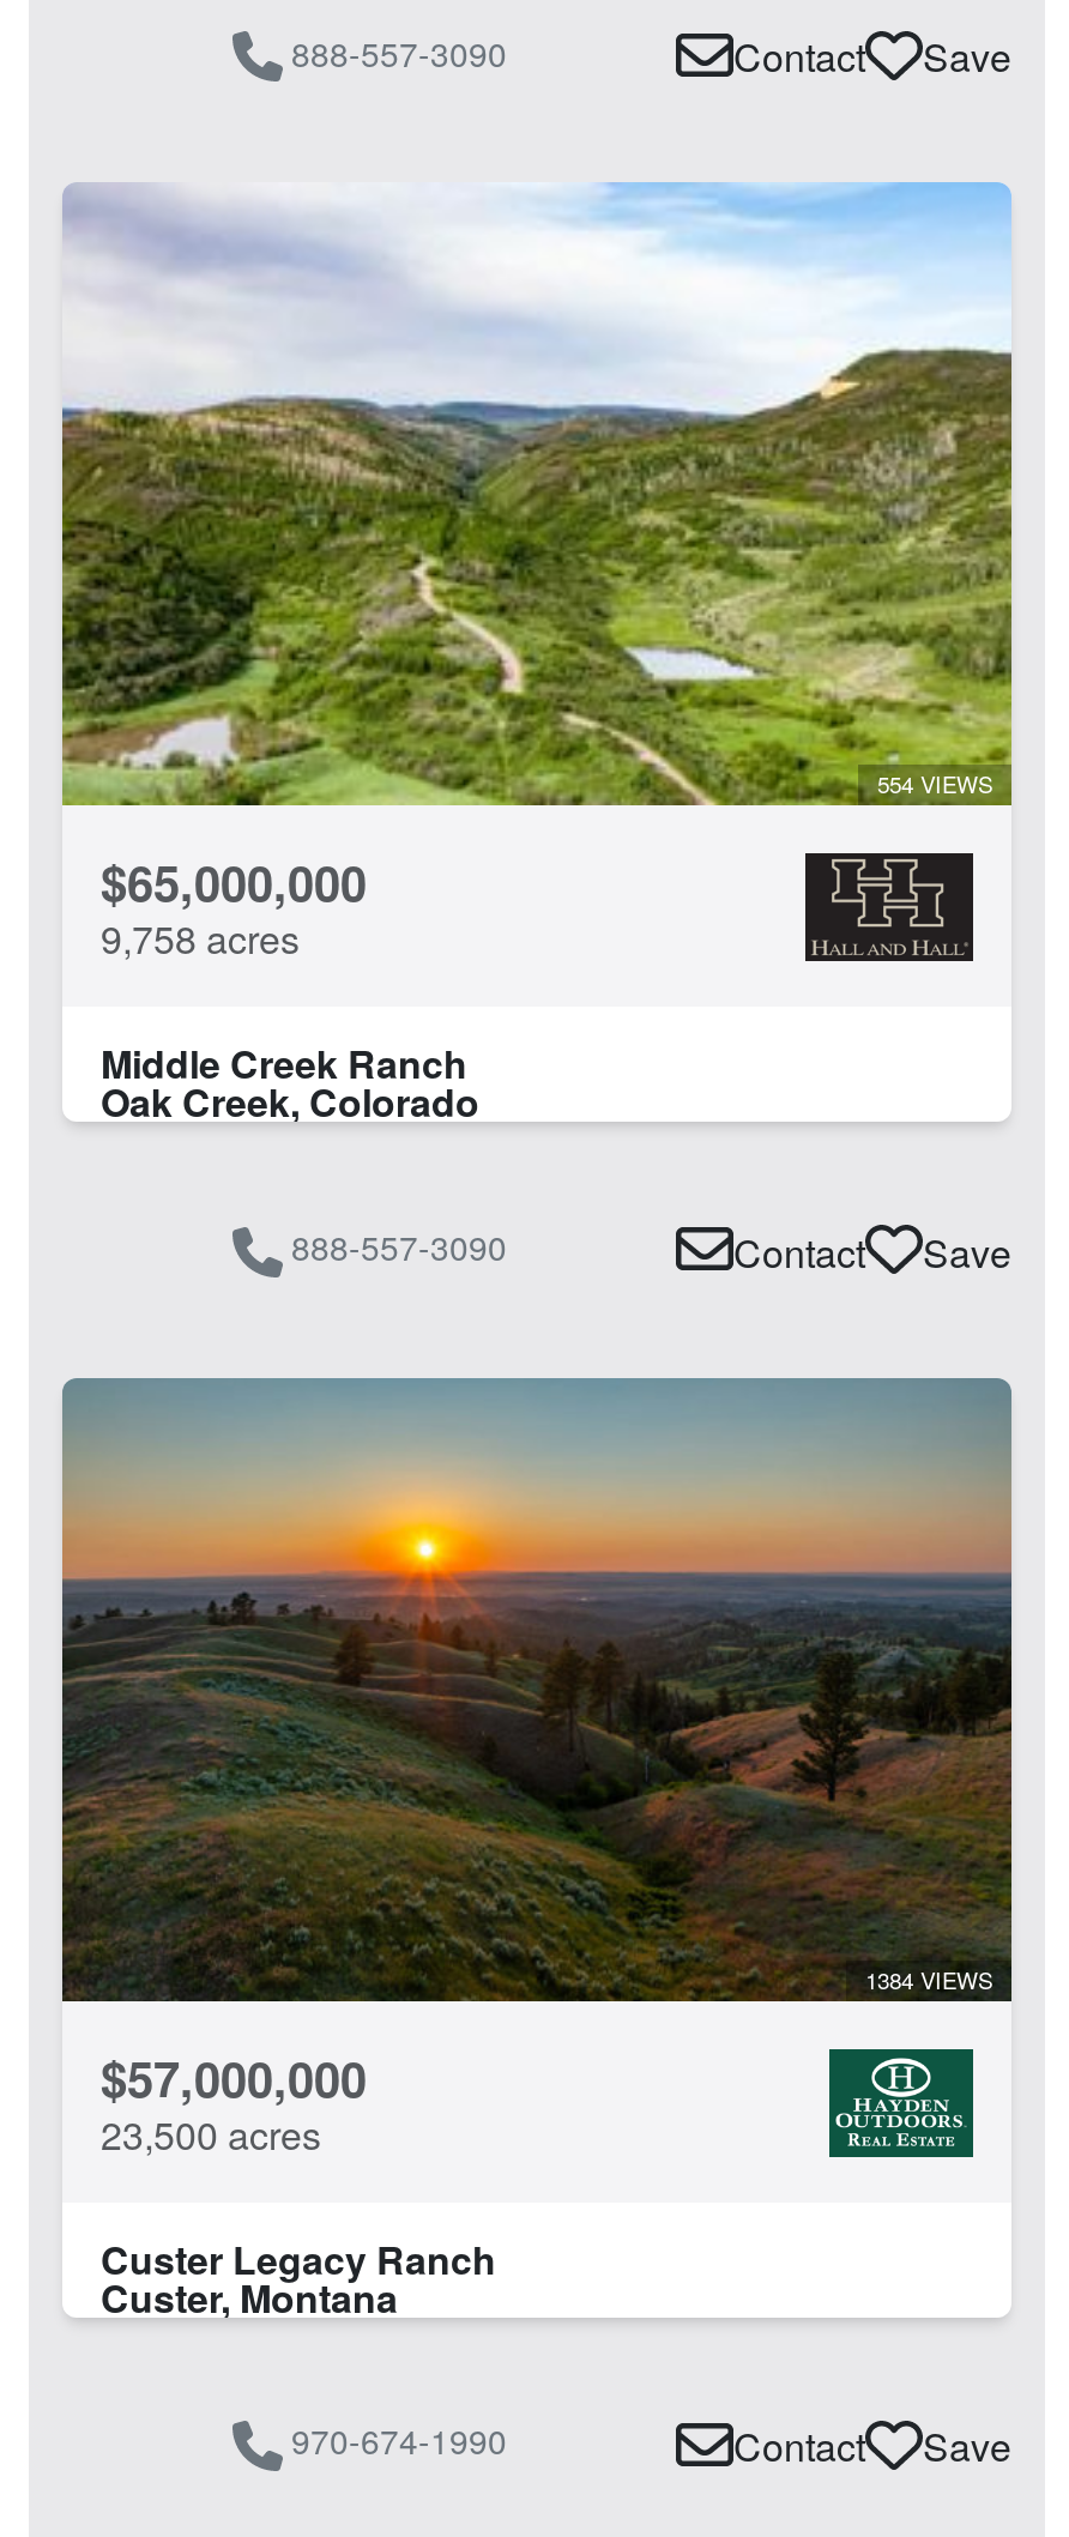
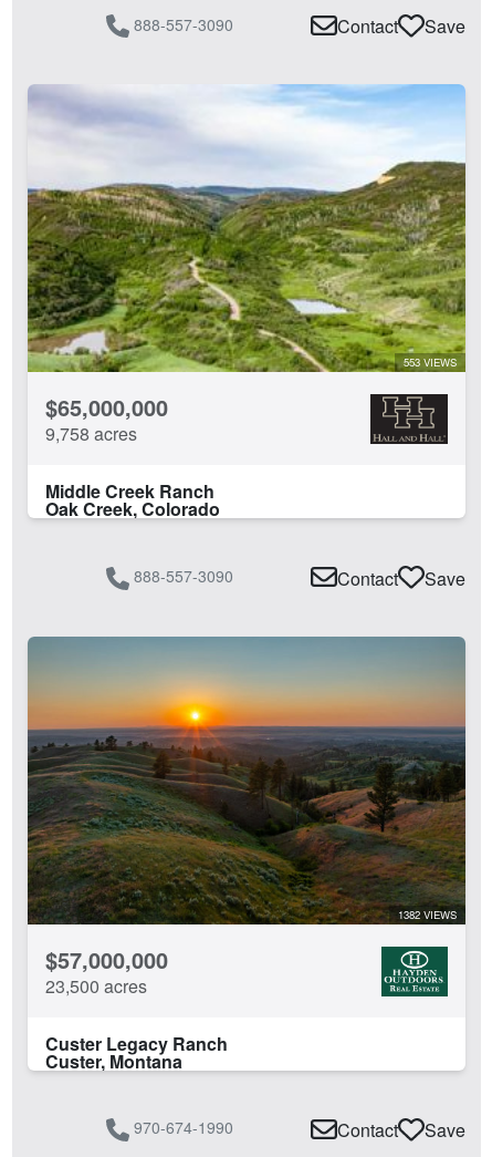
- 554 VIEWS
+ 553 VIEWS

- 1384 VIEWS
+ 1382 VIEWS
